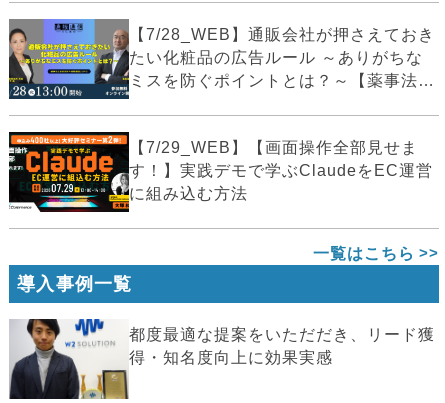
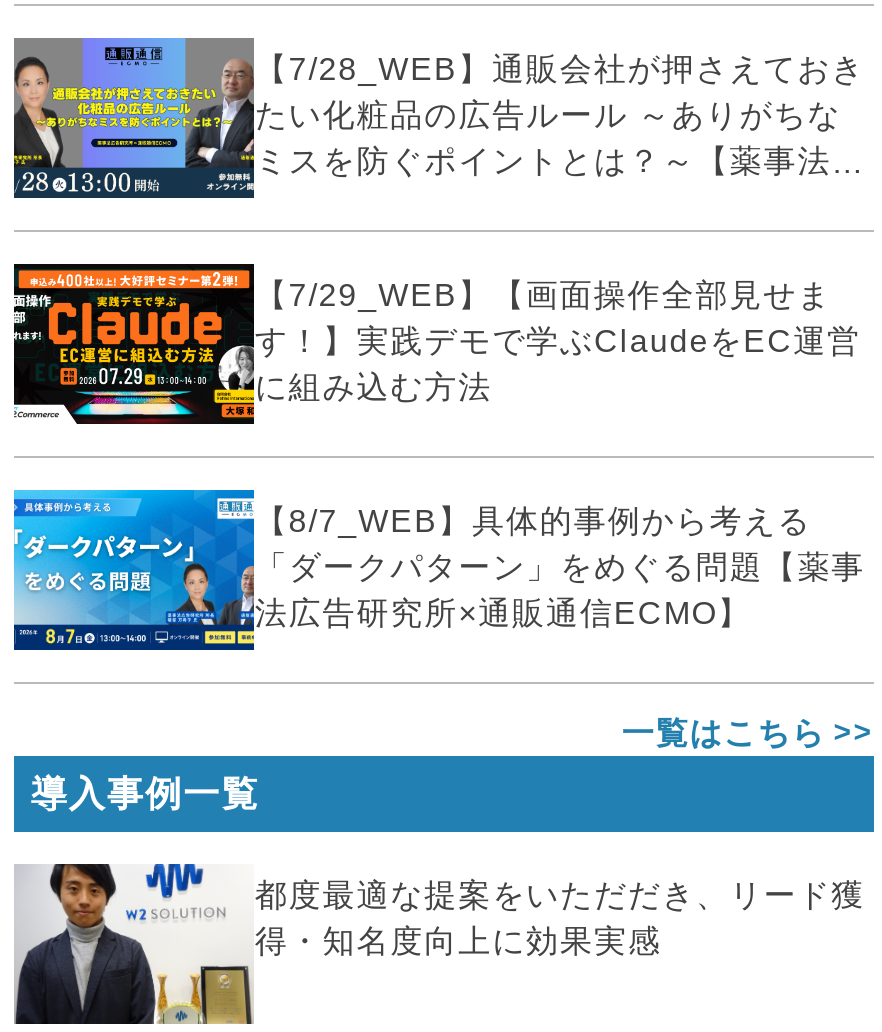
+ [image]
+ 【8/7_WEB】具体的事例から考える
+ 「ダークパターン」をめぐる問題【薬事
+ 法広告研究所×通販通信ECMO】
